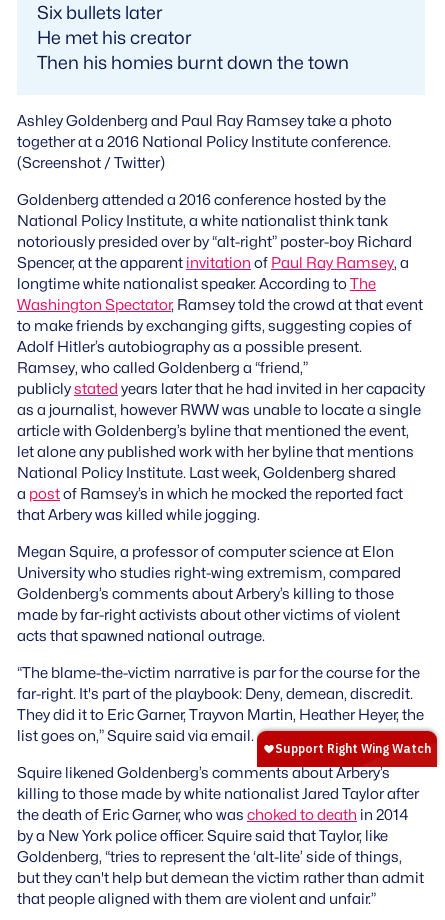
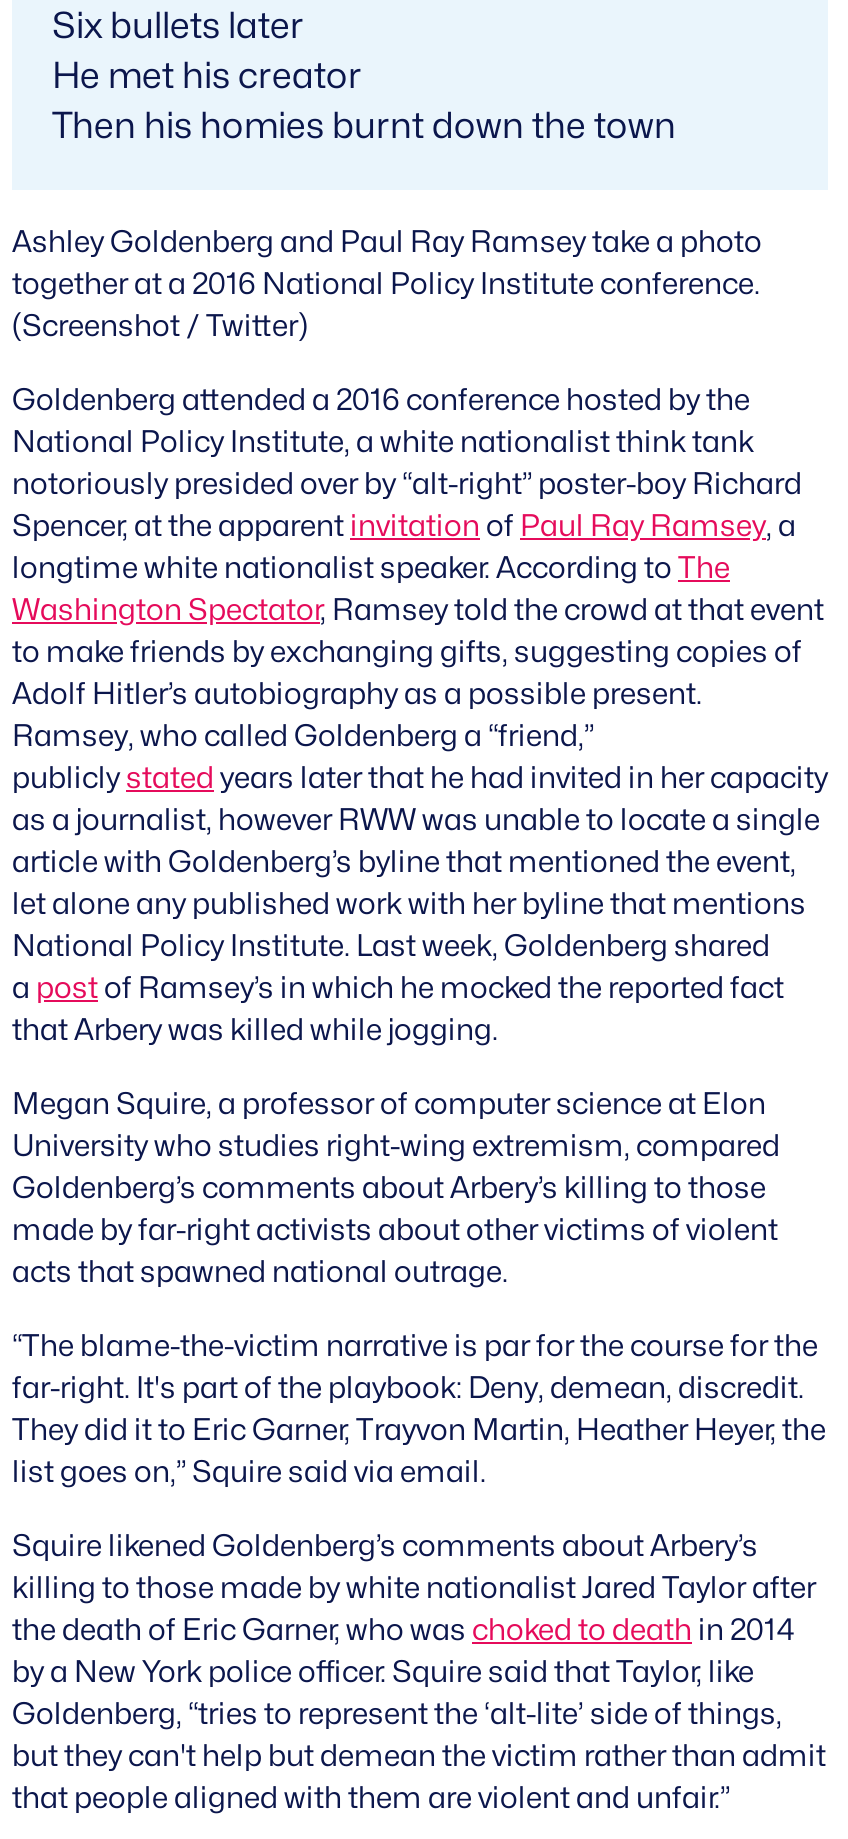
- [image]
